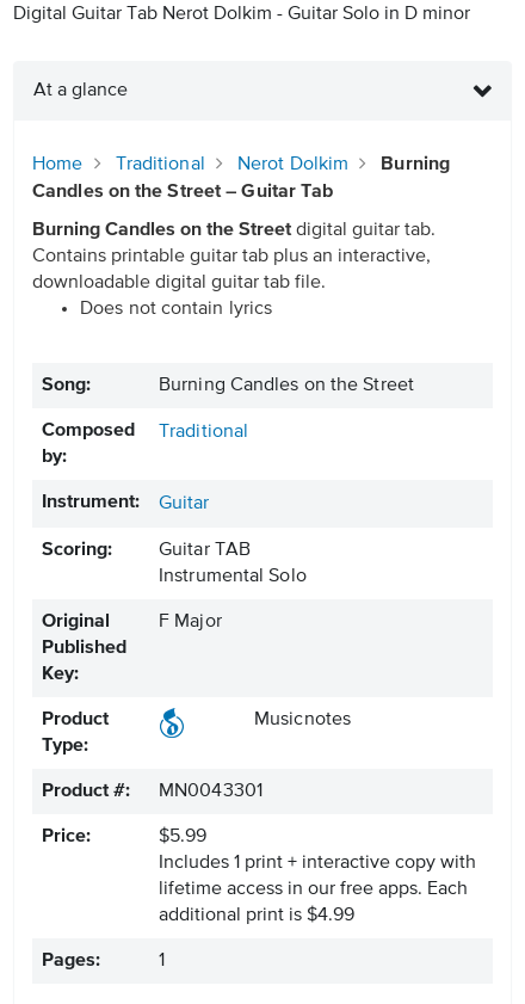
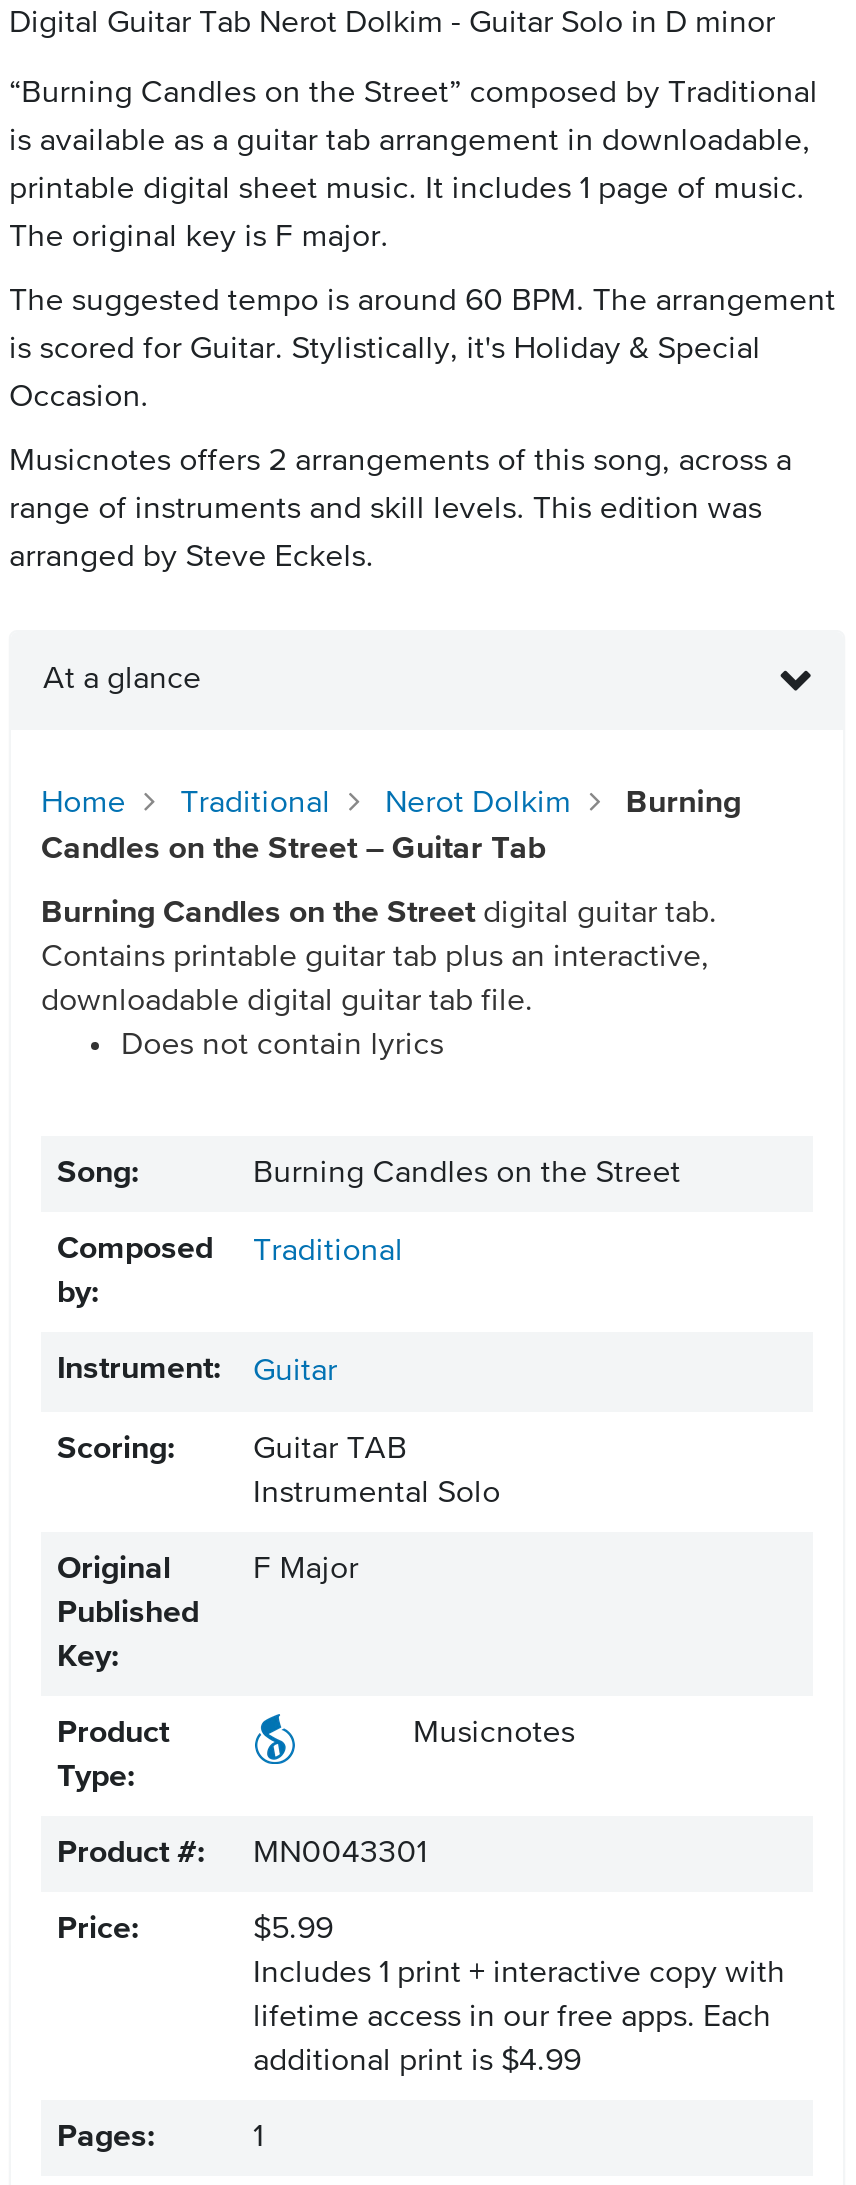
+ “Burning Candles on the Street” composed by Traditional
+ is available as a guitar tab arrangement in downloadable,
+ printable digital sheet music. It includes 1 page of music.
+ The original key is F major.
+ The suggested tempo is around 60 BPM. The arrangement
+ is scored for Guitar. Stylistically, it's Holiday & Special
+ Occasion.
+ Musicnotes offers 2 arrangements of this song, across a
+ range of instruments and skill levels. This edition was
+ arranged by Steve Eckels.
